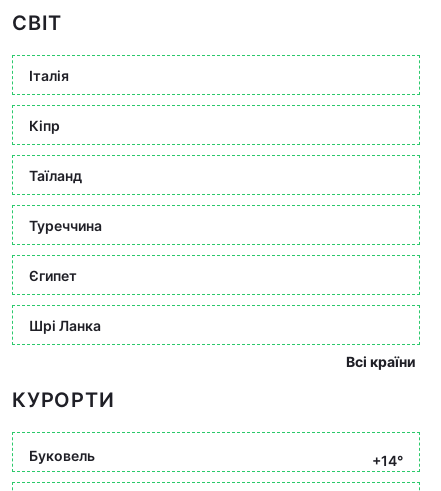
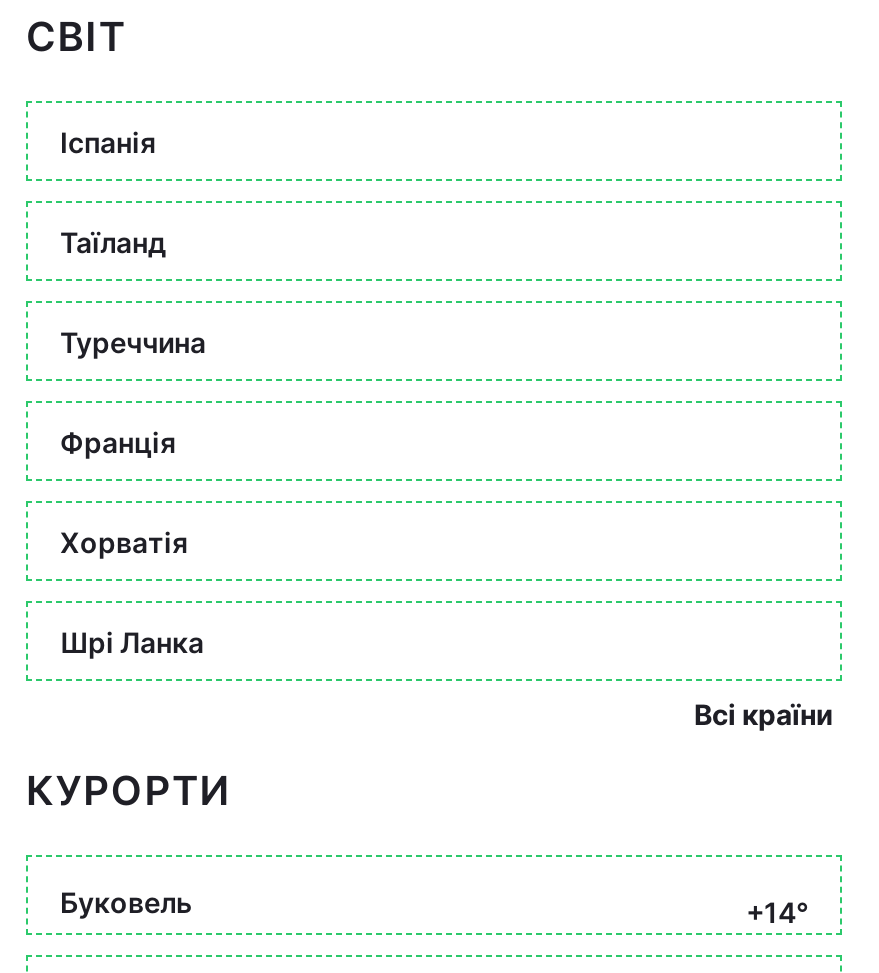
- Італія
- Кіпр
+ Іспанія

moved up: Таїланд | Туреччина

- Єгипет
+ Франція
+ Хорватія
